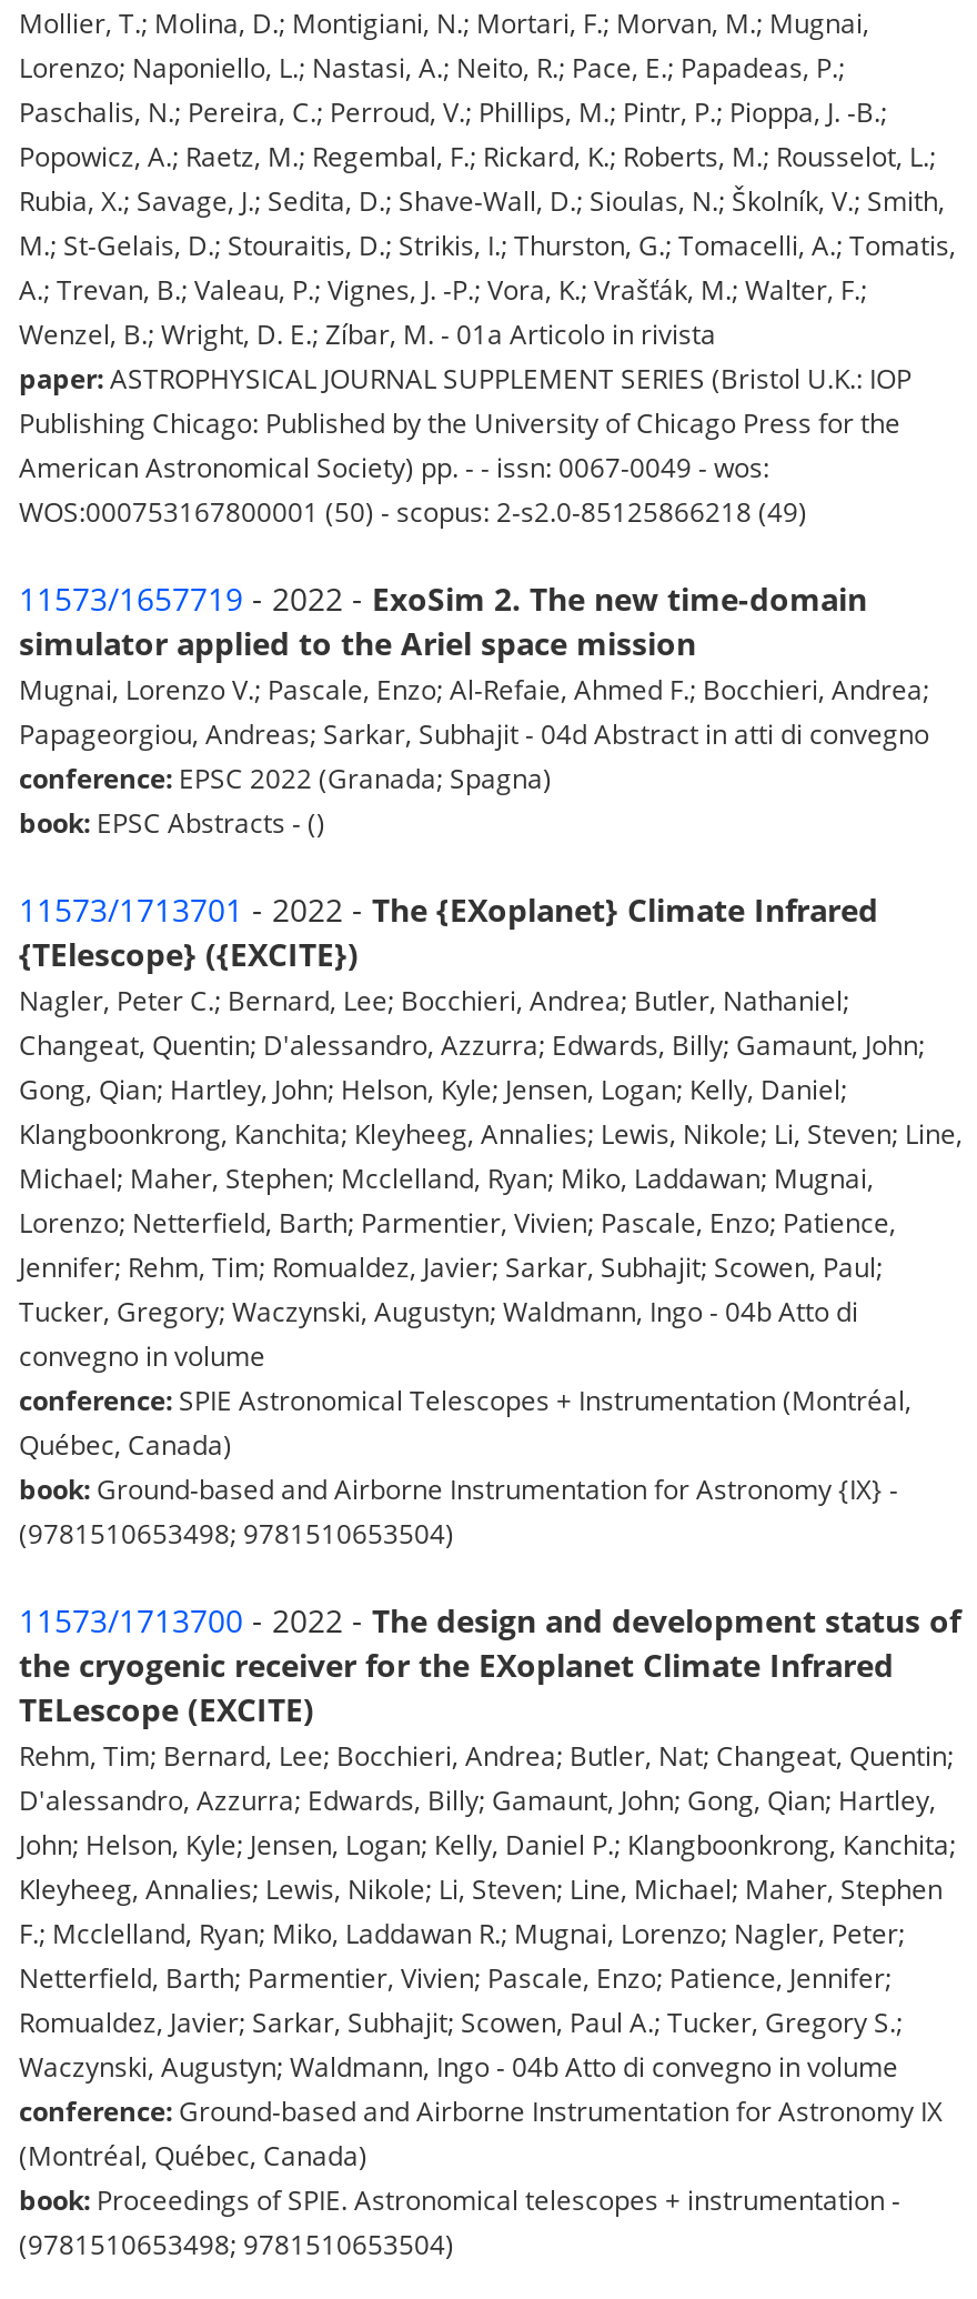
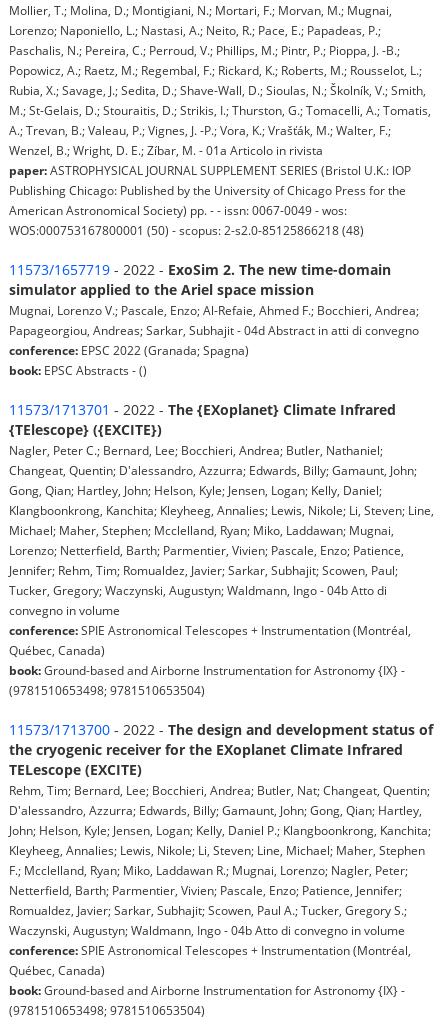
- WOS:000753167800001 (50) - scopus: 2-s2.0-85125866218 (49)
+ WOS:000753167800001 (50) - scopus: 2-s2.0-85125866218 (48)

- conference: Ground-based and Airborne Instrumentation for Astronomy IX
- (Montréal, Québec, Canada)
- book: Proceedings of SPIE. Astronomical telescopes + instrumentation -
+ conference: SPIE Astronomical Telescopes + Instrumentation (Montréal,
+ Québec, Canada)
+ book: Ground-based and Airborne Instrumentation for Astronomy {IX} -
